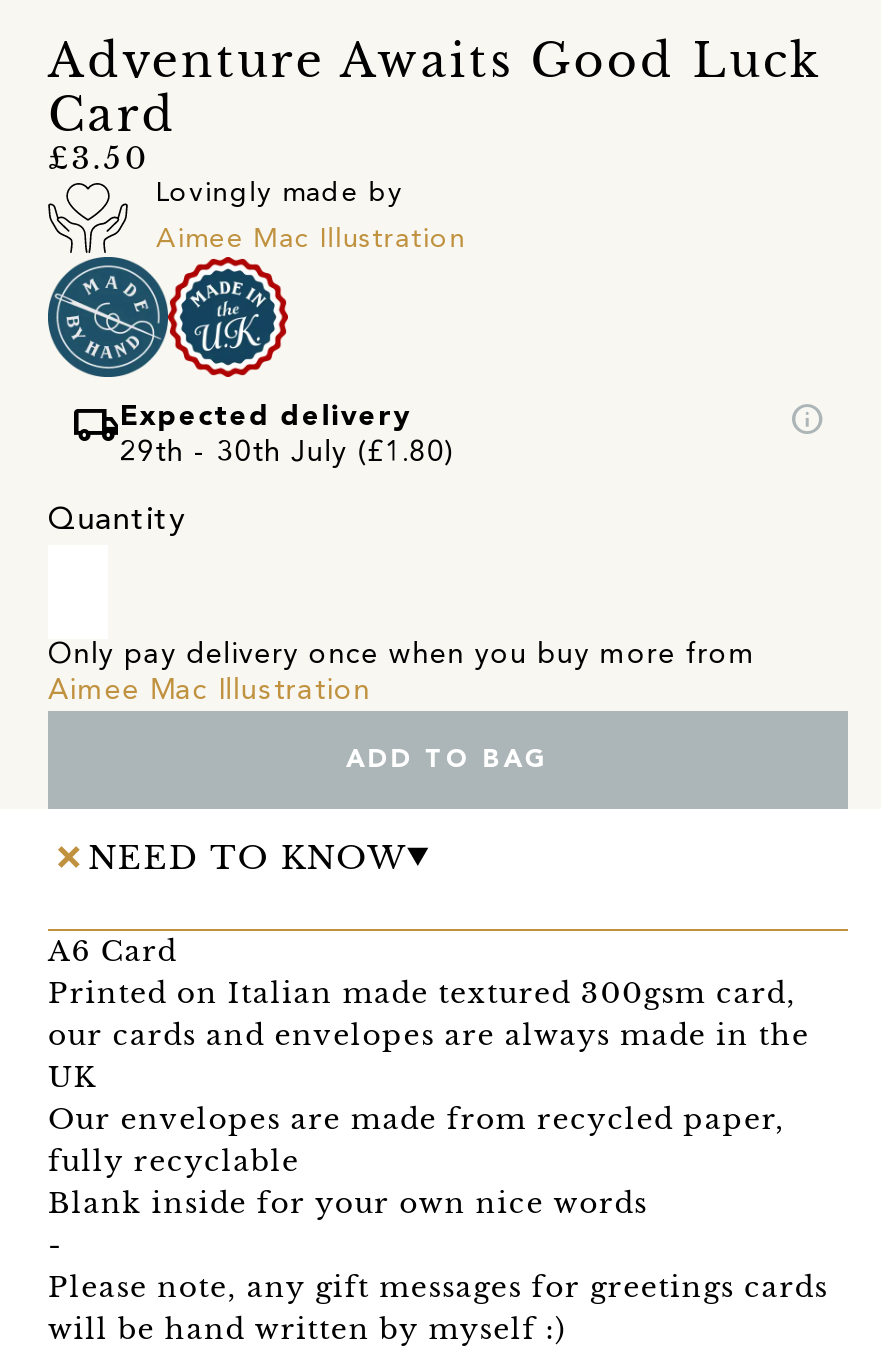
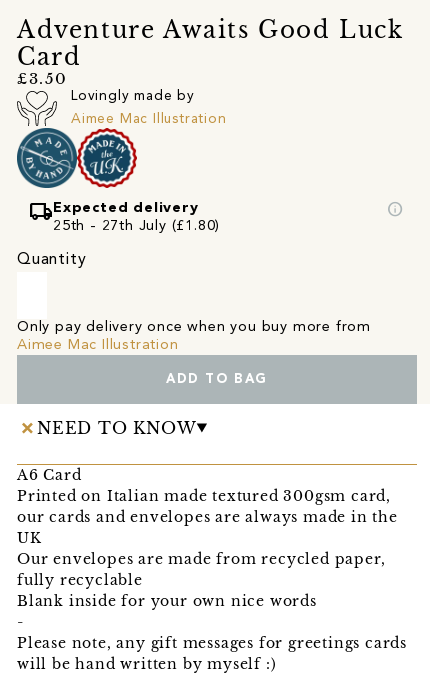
- 29th - 30th July (£1.80)
+ 25th - 27th July (£1.80)
